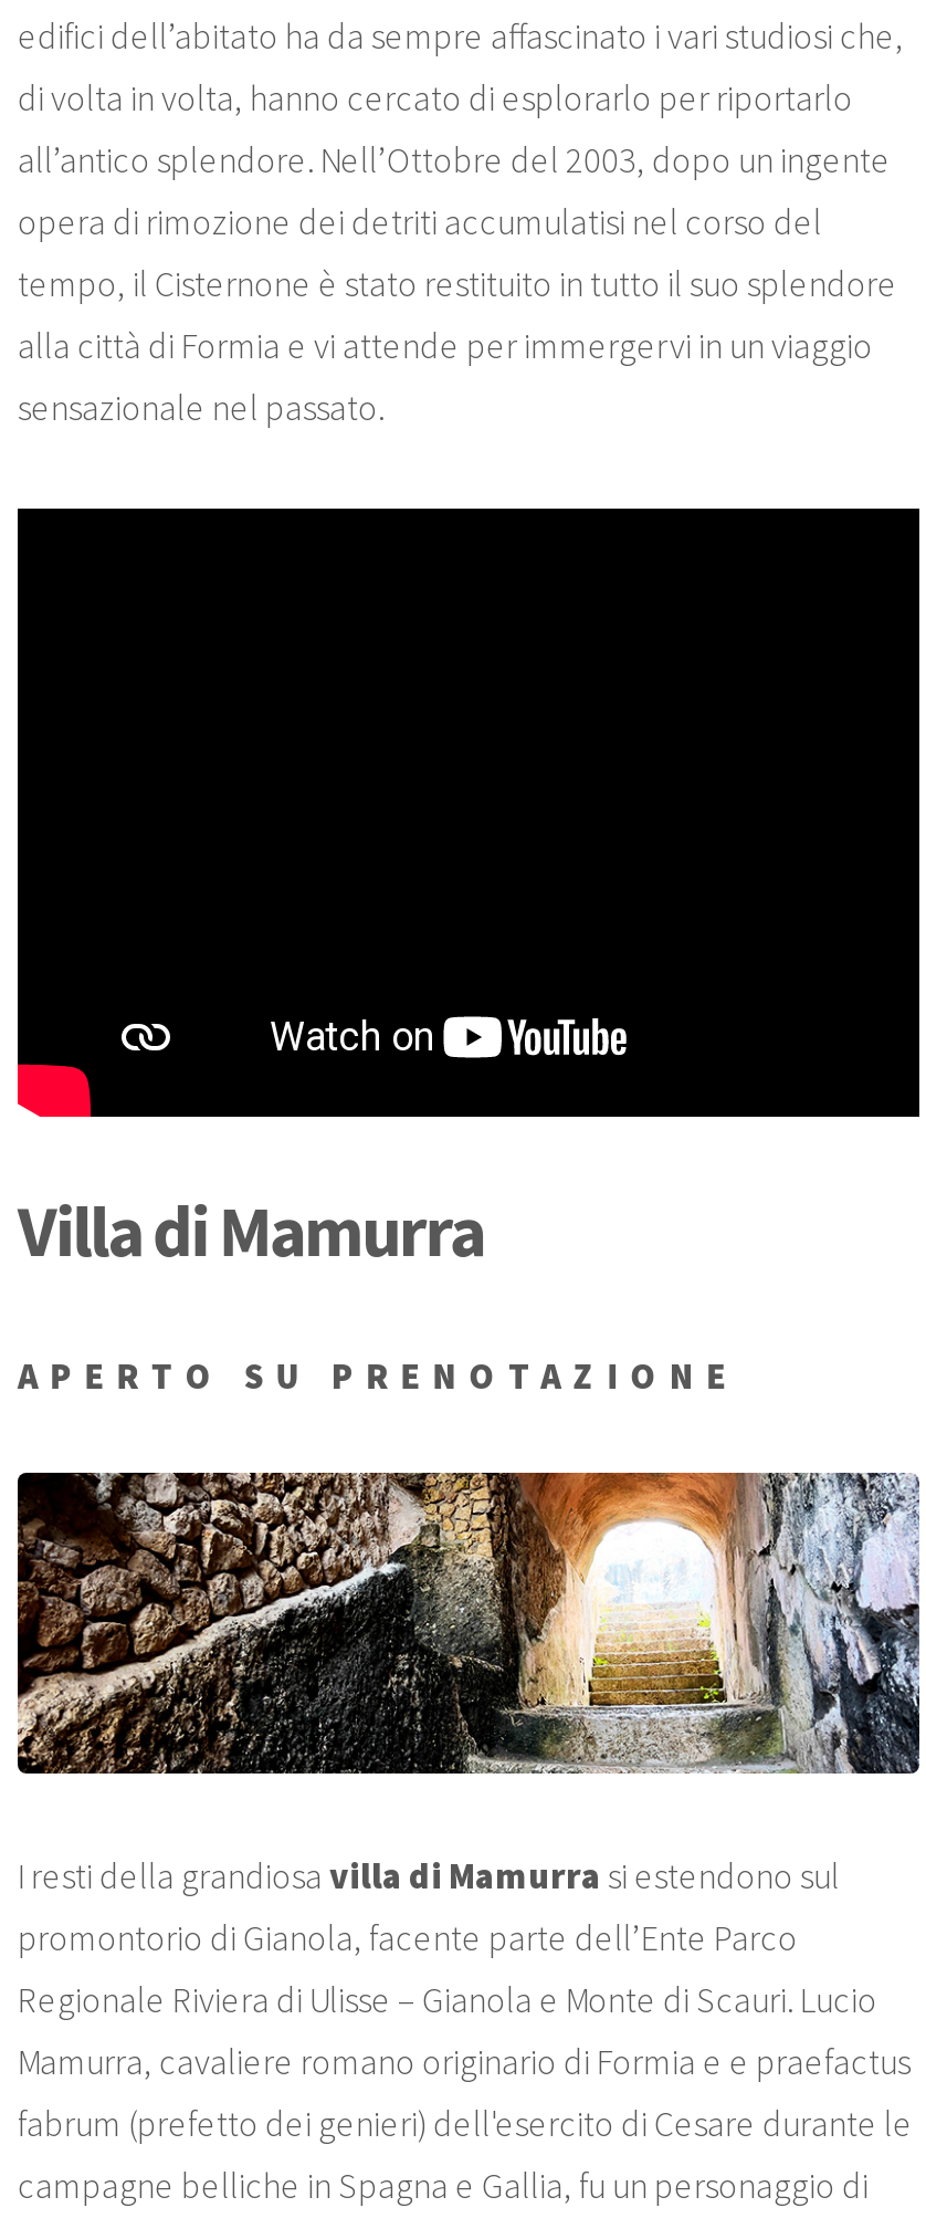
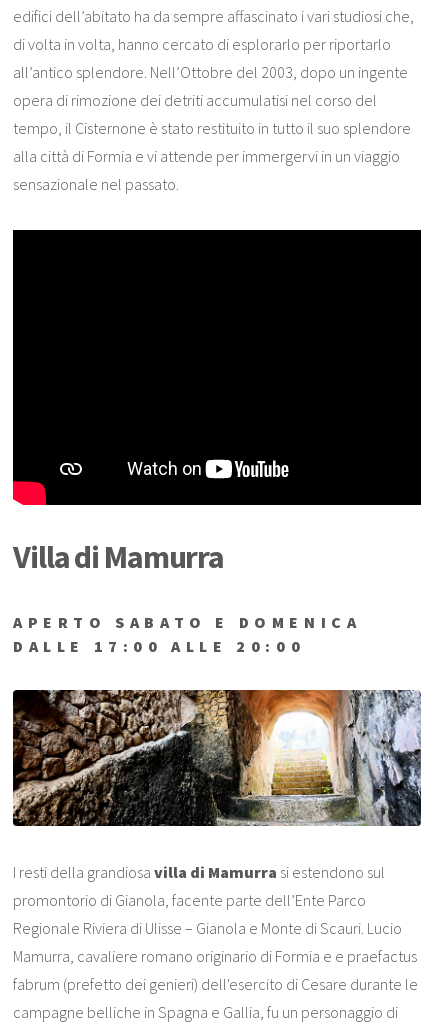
- APERTO SU PRENOTAZIONE
+ APERTO SABATO E DOMENICA
+ DALLE 17:00 ALLE 20:00
